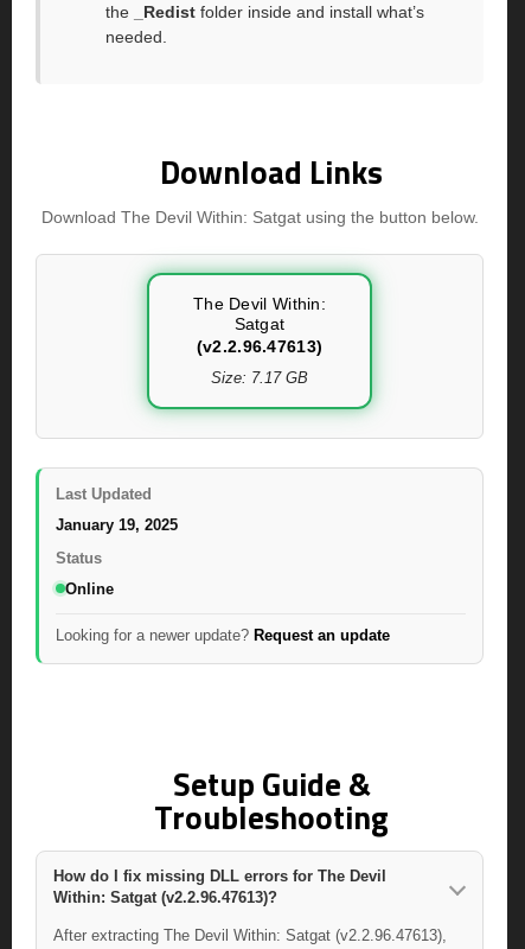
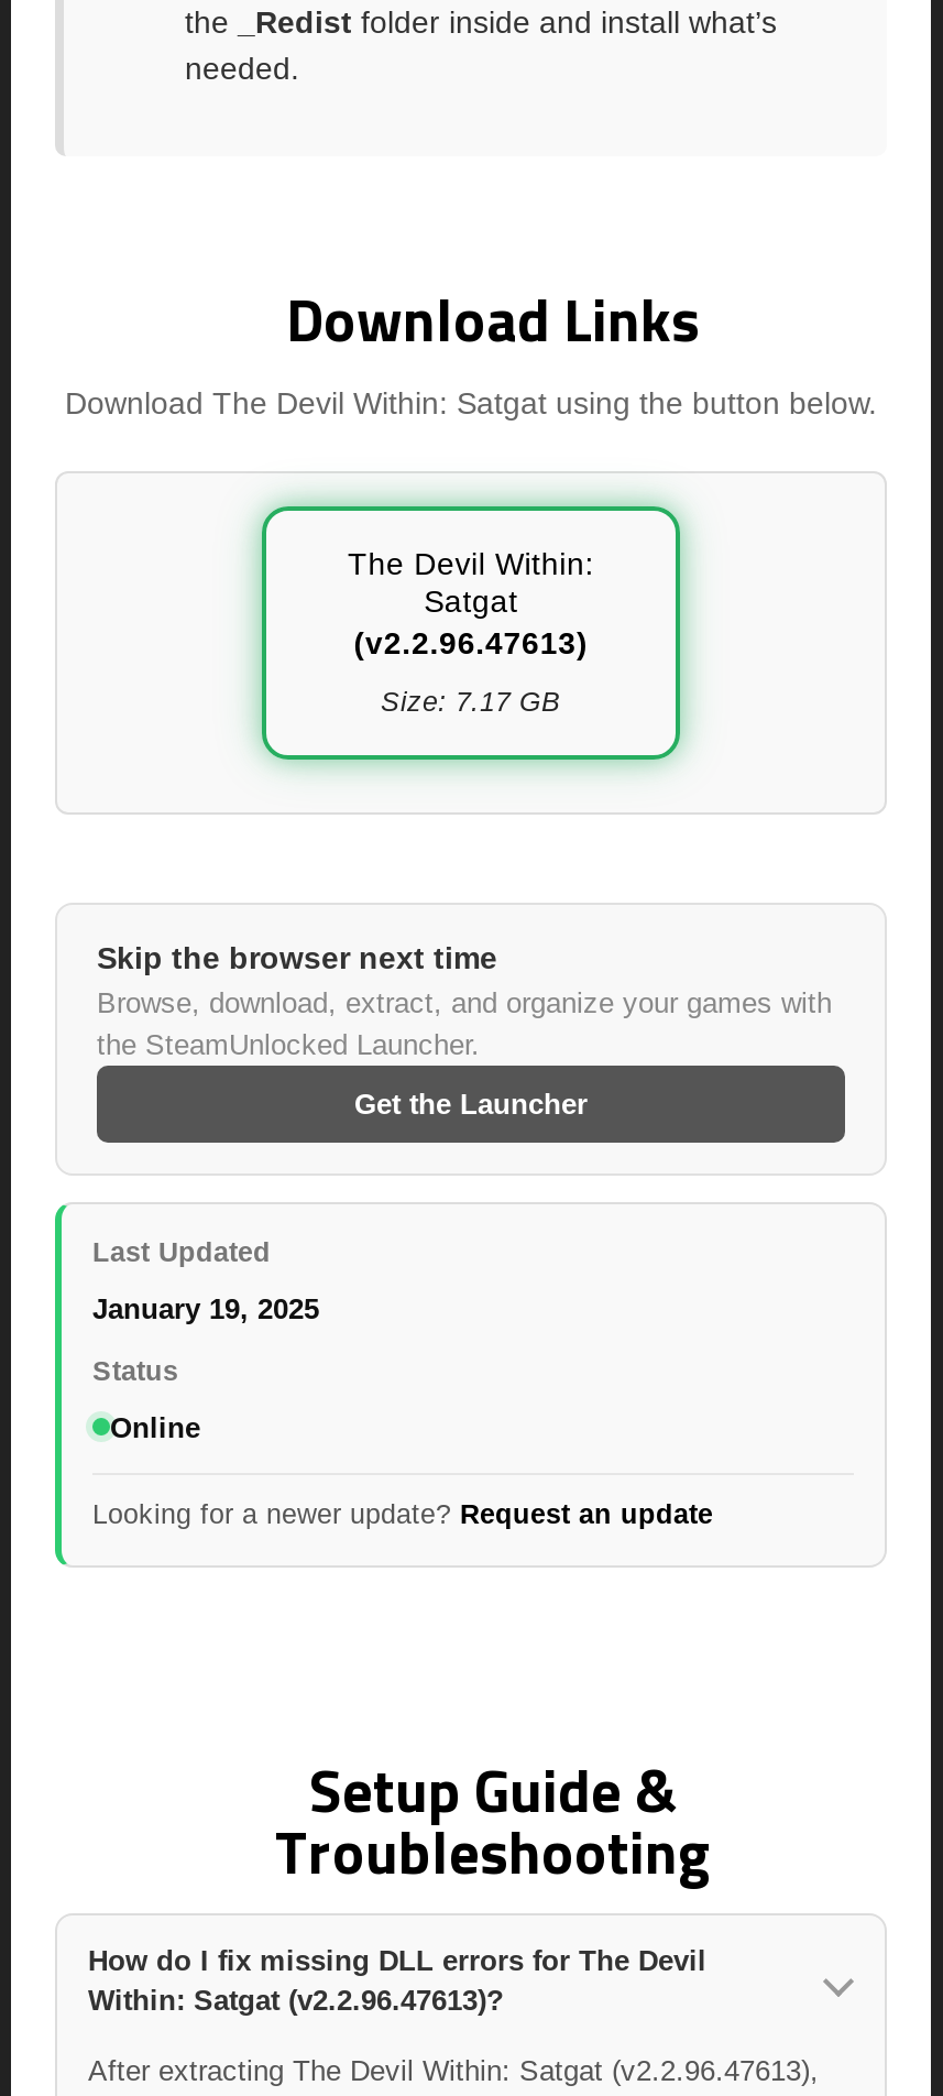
+ Skip the browser next time
+ Browse, download, extract, and organize your games with
+ the SteamUnlocked Launcher.
+ Get the Launcher
